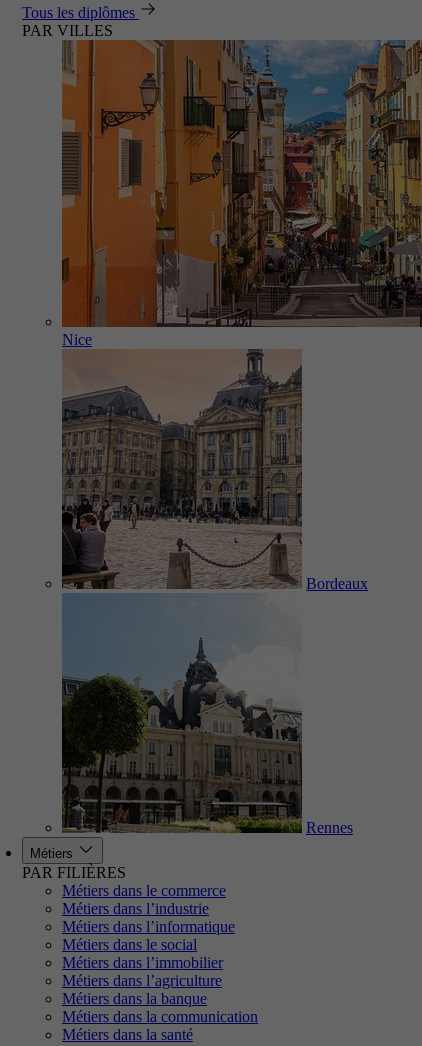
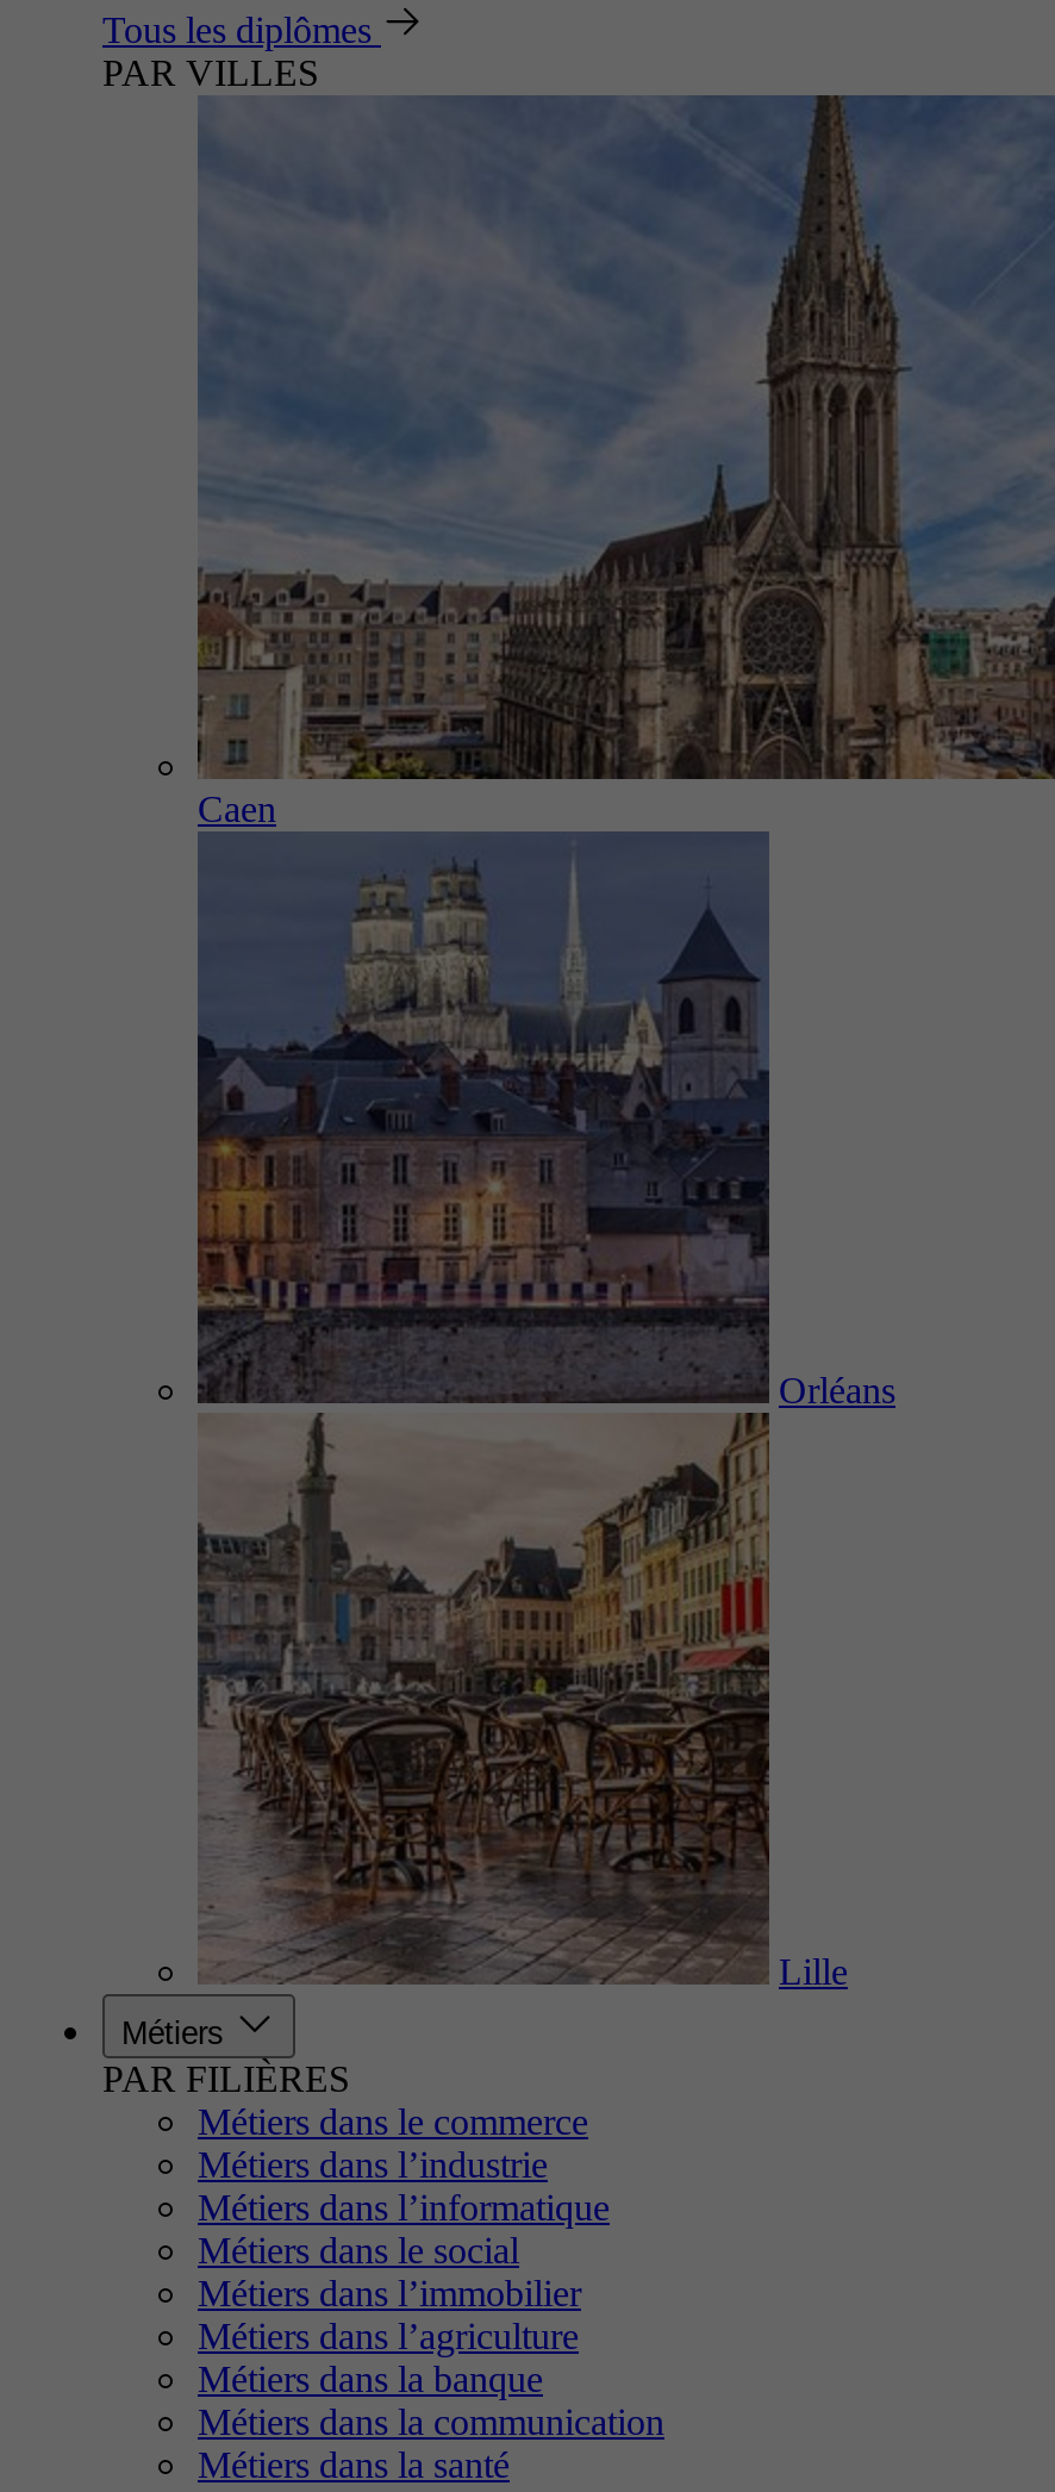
- [image]
- Nice
+ [image]
+ Caen

- [image]
- Bordeaux
+ [image]
+ Orléans

- Rennes
+ Lille
